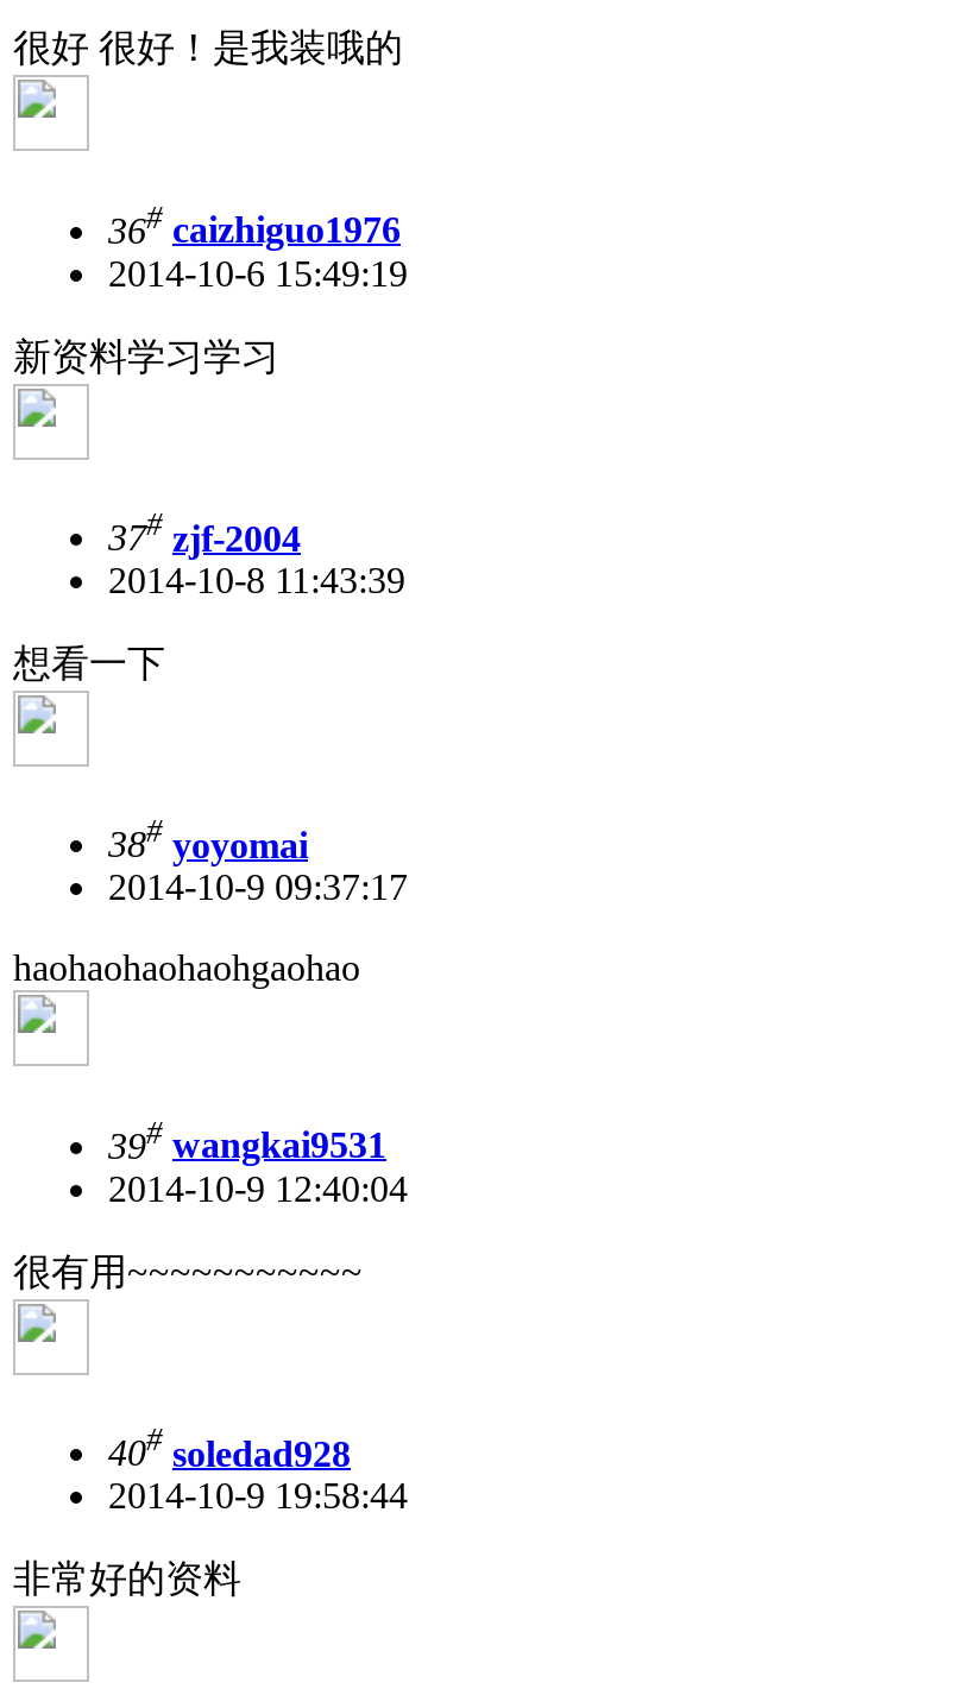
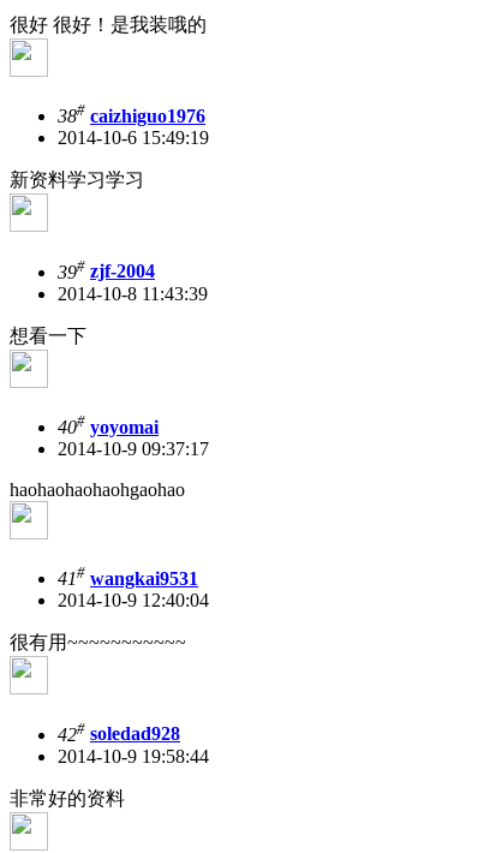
- 36# caizhiguo1976
+ 38# caizhiguo1976

- 37# zjf-2004
+ 39# zjf-2004

- 38# yoyomai
+ 40# yoyomai

- 39# wangkai9531
+ 41# wangkai9531

- 40# soledad928
+ 42# soledad928
